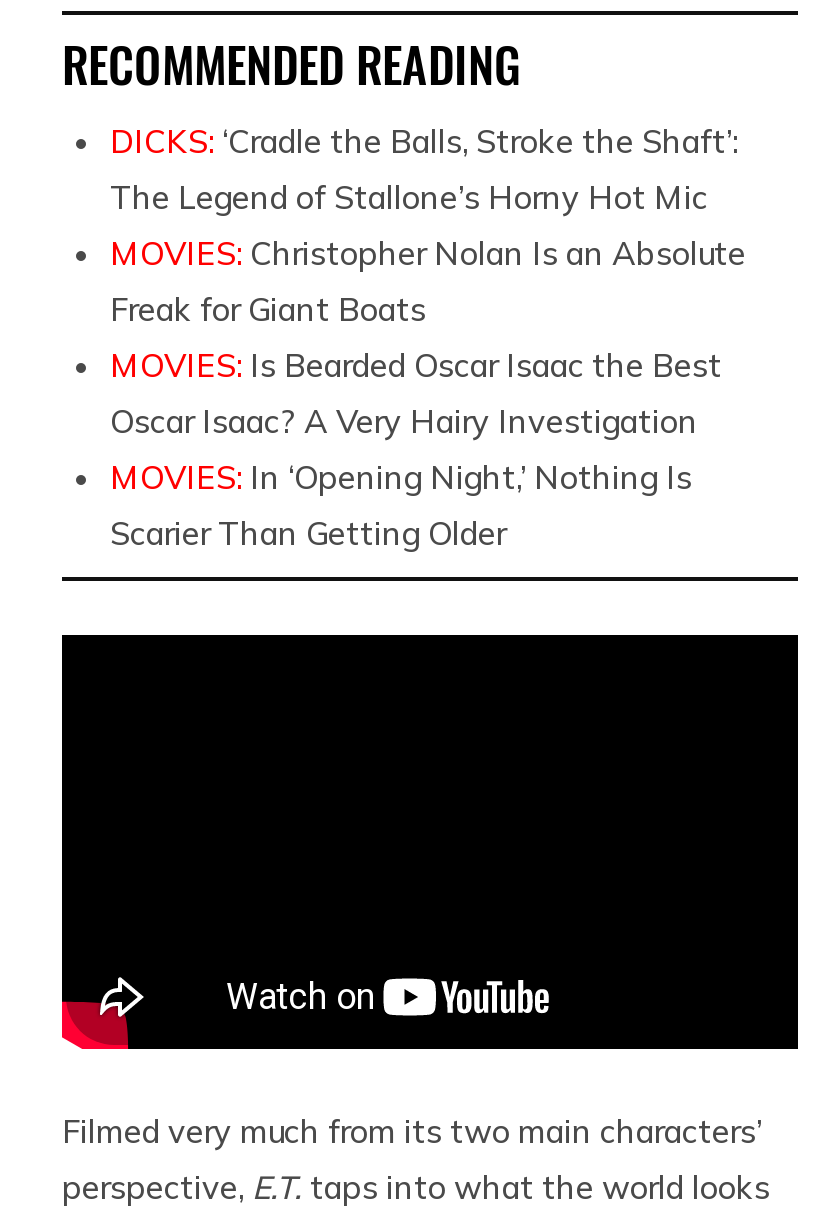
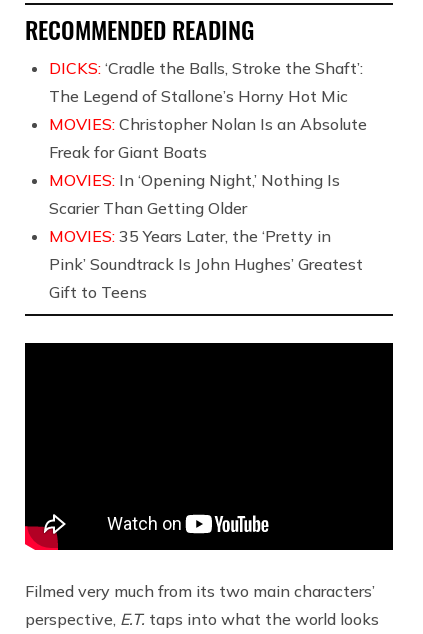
- MOVIES: Is Bearded Oscar Isaac the Best
- Oscar Isaac? A Very Hairy Investigation

moved up: MOVIES: In ‘Opening Night,’ Nothing Is | Scarier Than Getting Older

+ MOVIES: 35 Years Later, the ‘Pretty in
+ Pink’ Soundtrack Is John Hughes’ Greatest
+ Gift to Teens
